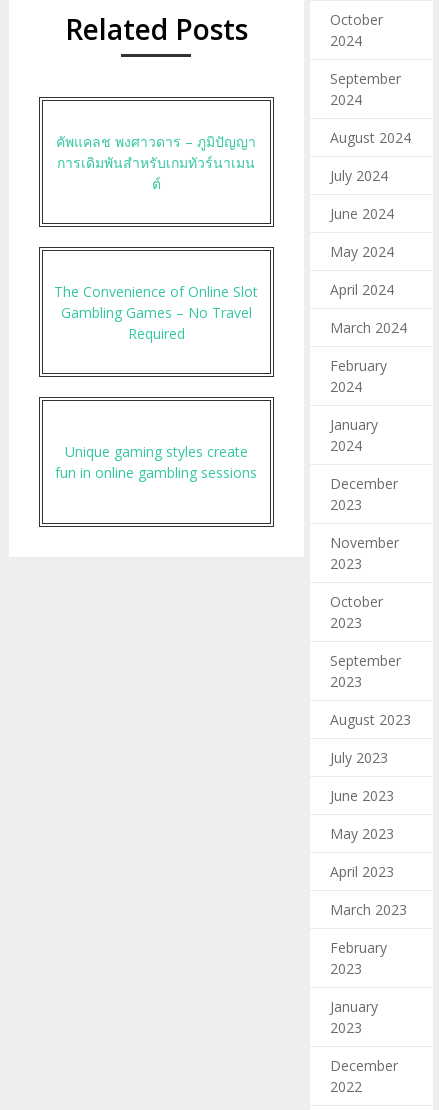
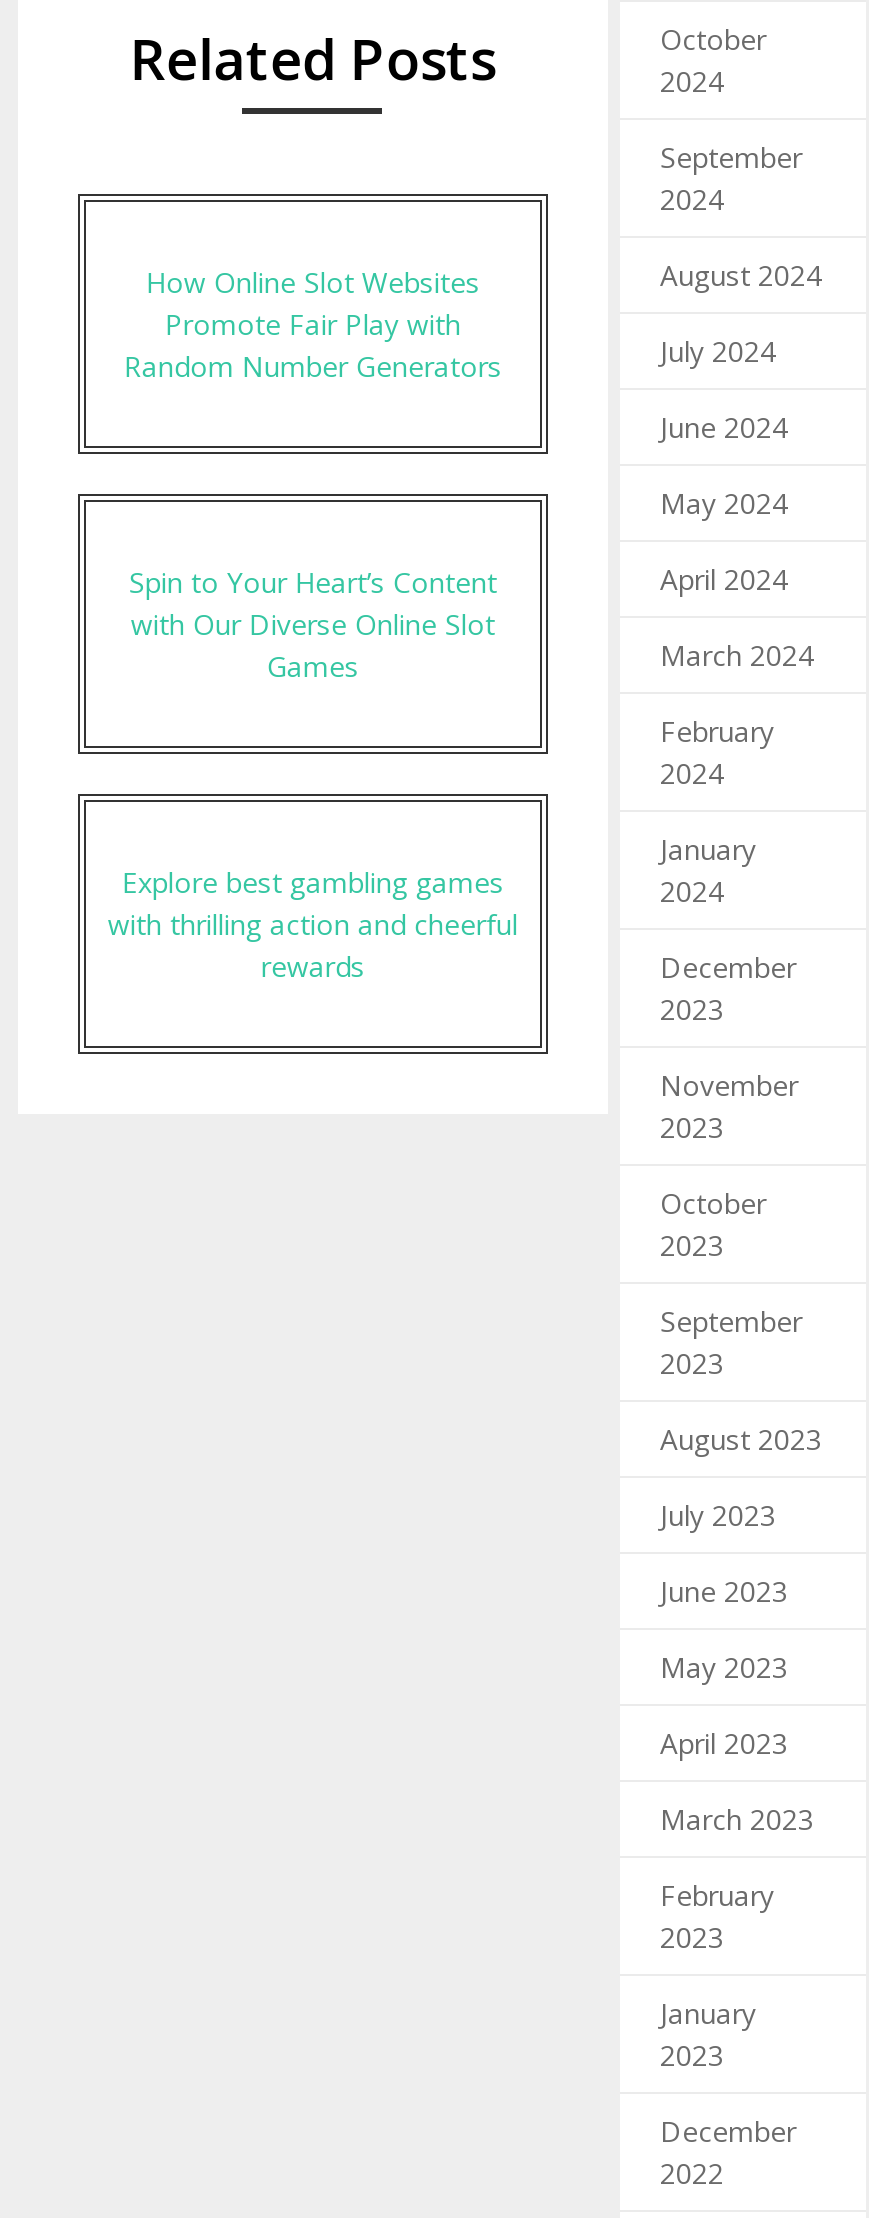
- คัพแคลช พงศาวดาร – ภูมิปัญญา
- การเดิมพันสำหรับเกมทัวร์นาเมน
- ต์
+ How Online Slot Websites
+ Promote Fair Play with
+ Random Number Generators

- The Convenience of Online Slot
- Gambling Games – No Travel
- Required
+ Spin to Your Heart’s Content
+ with Our Diverse Online Slot
+ Games

- Unique gaming styles create
- fun in online gambling sessions
+ Explore best gambling games
+ with thrilling action and cheerful
+ rewards
